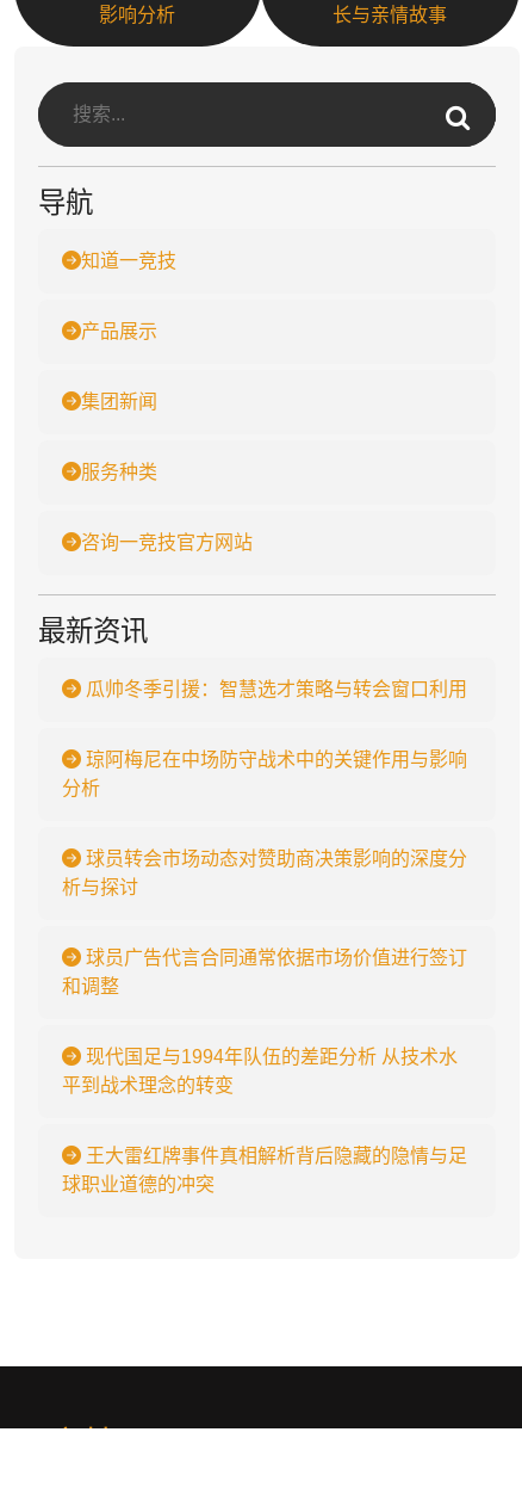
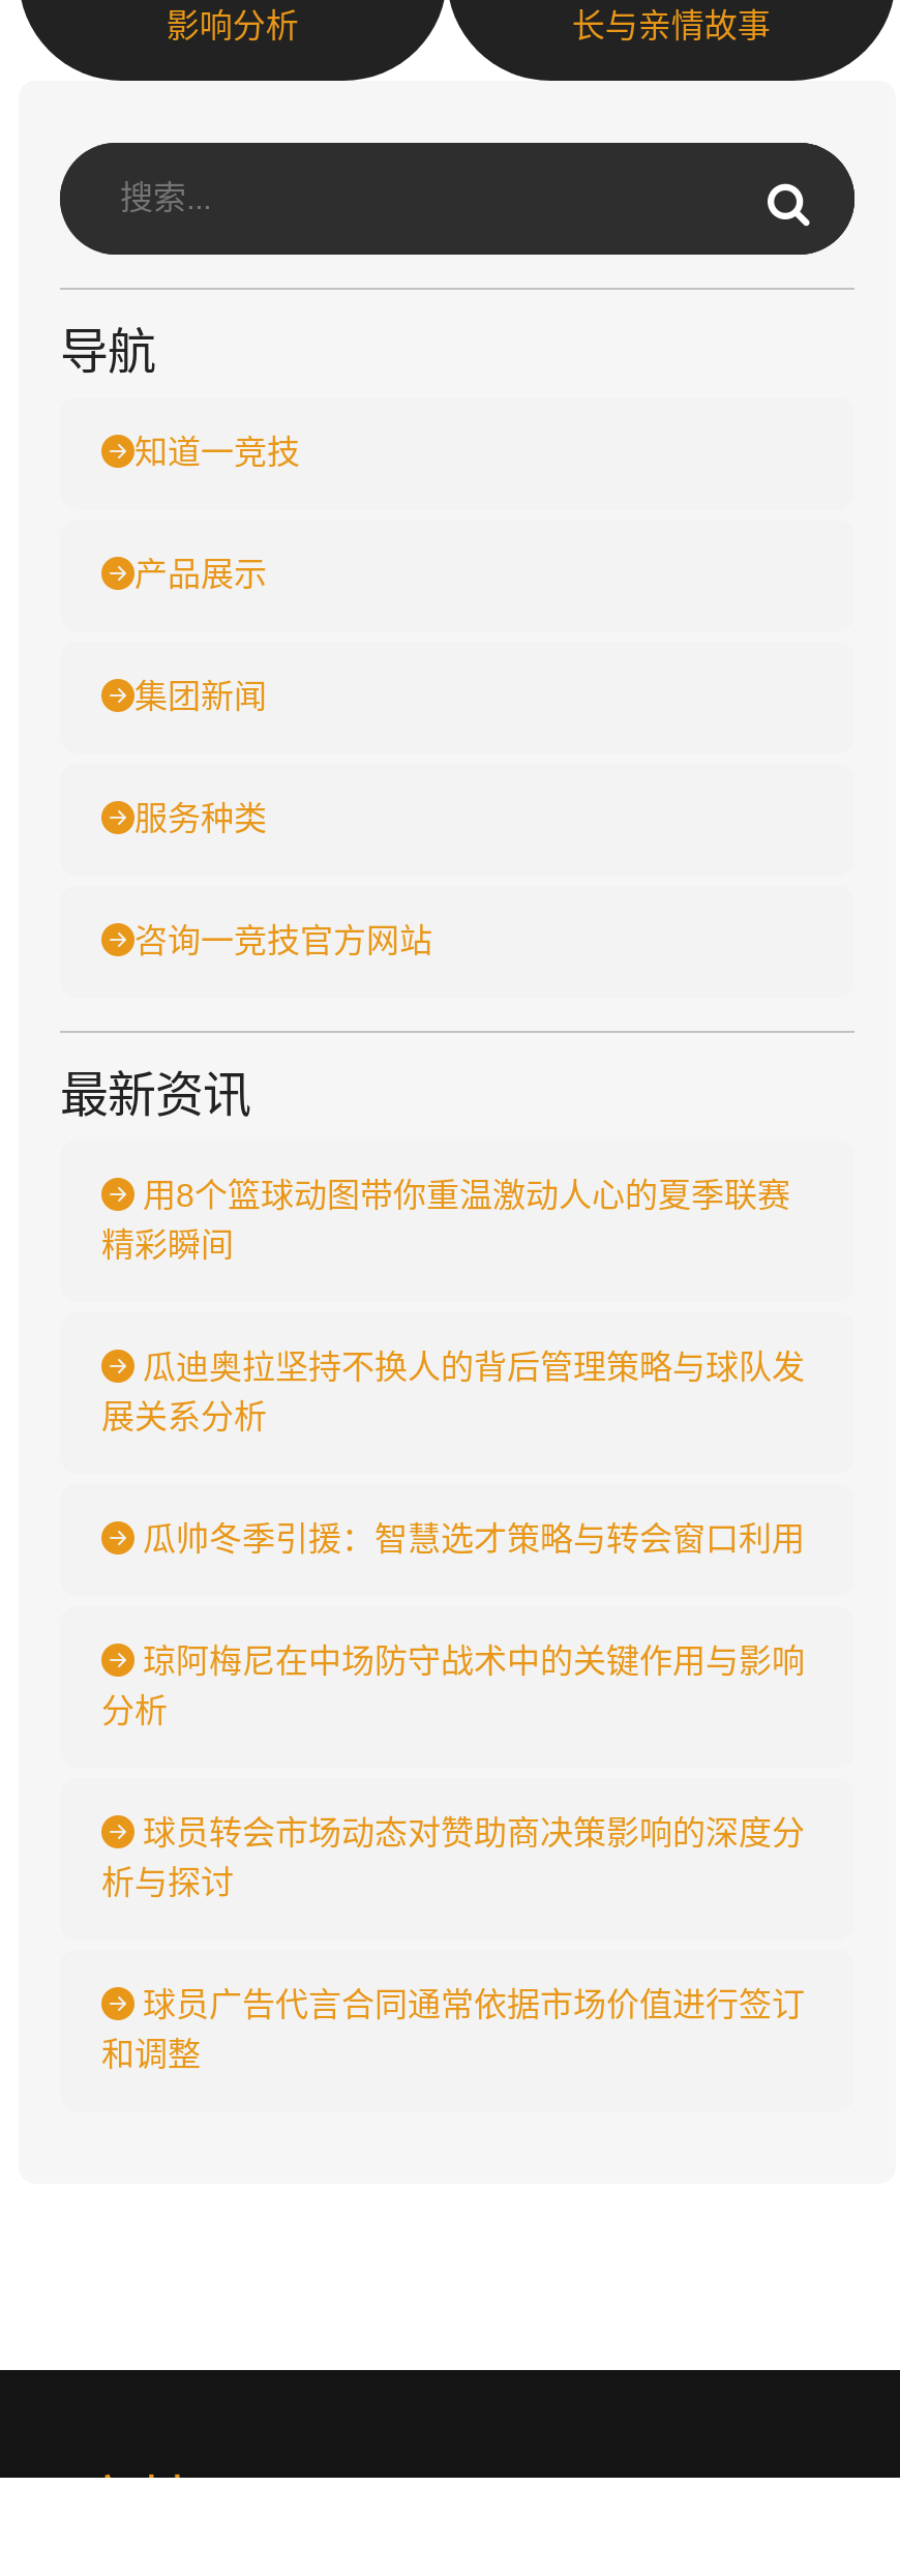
+ 用8个篮球动图带你重温激动人心的夏季联赛
+ 精彩瞬间
+ 瓜迪奥拉坚持不换人的背后管理策略与球队发
+ 展关系分析

moved down: 瓜帅冬季引援：智慧选才策略与转会窗口利用 | 琼阿梅尼在中场防守战术中的关键作用与影响 | 分析 | 球员转会市场动态对赞助商决策影响的深度分 | 析与探讨 | 球员广告代言合同通常依据市场价值进行签订 | 和调整

- 现代国足与1994年队伍的差距分析 从技术水
- 平到战术理念的转变
- 王大雷红牌事件真相解析背后隐藏的隐情与足
- 球职业道德的冲突
